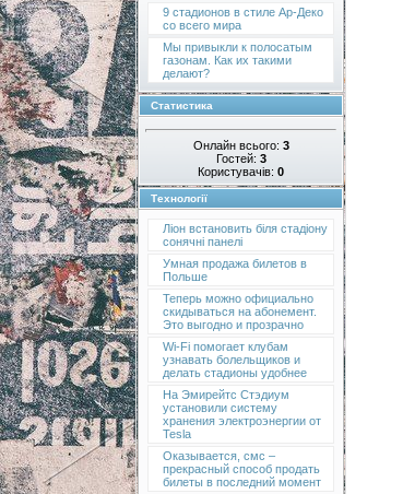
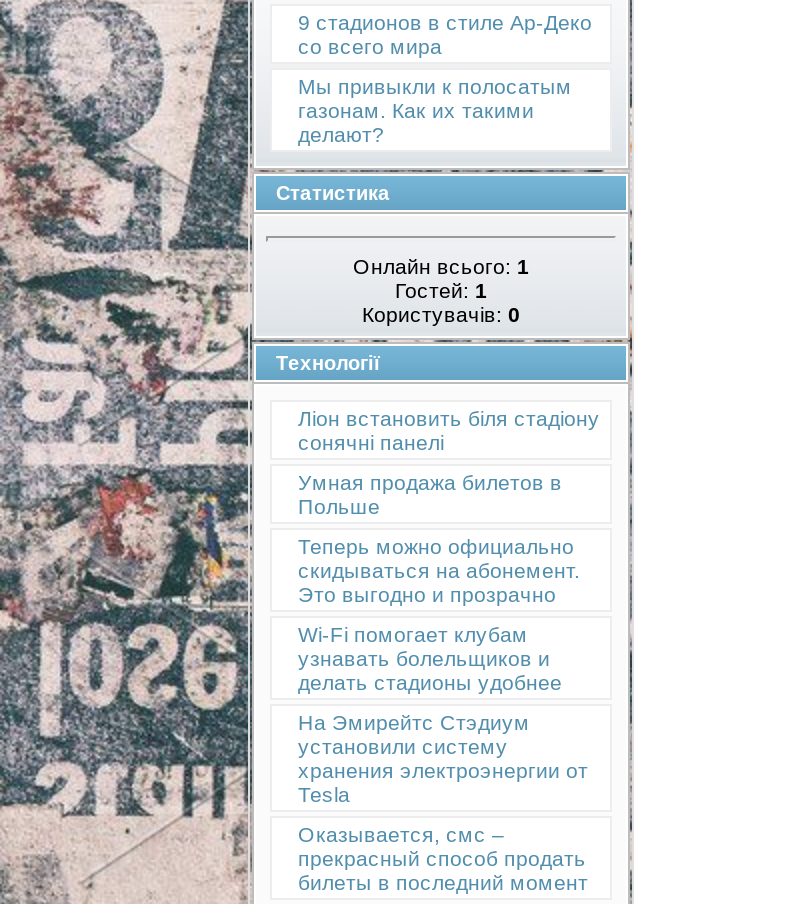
- Онлайн всього: 3
+ Онлайн всього: 1

- Гостей: 3
+ Гостей: 1
